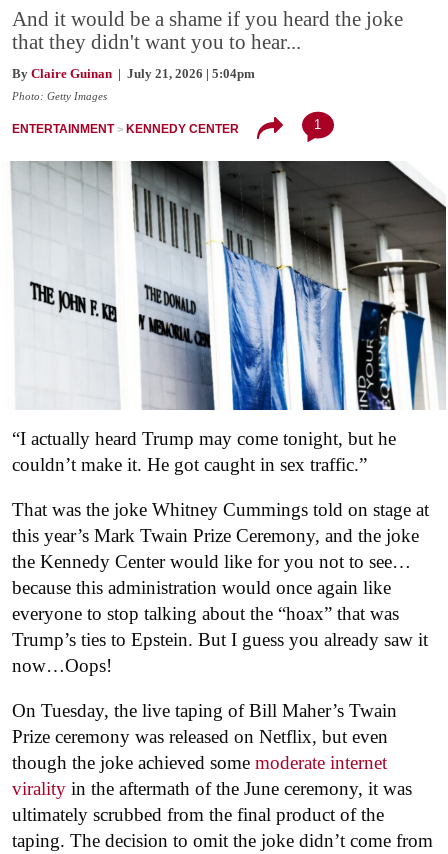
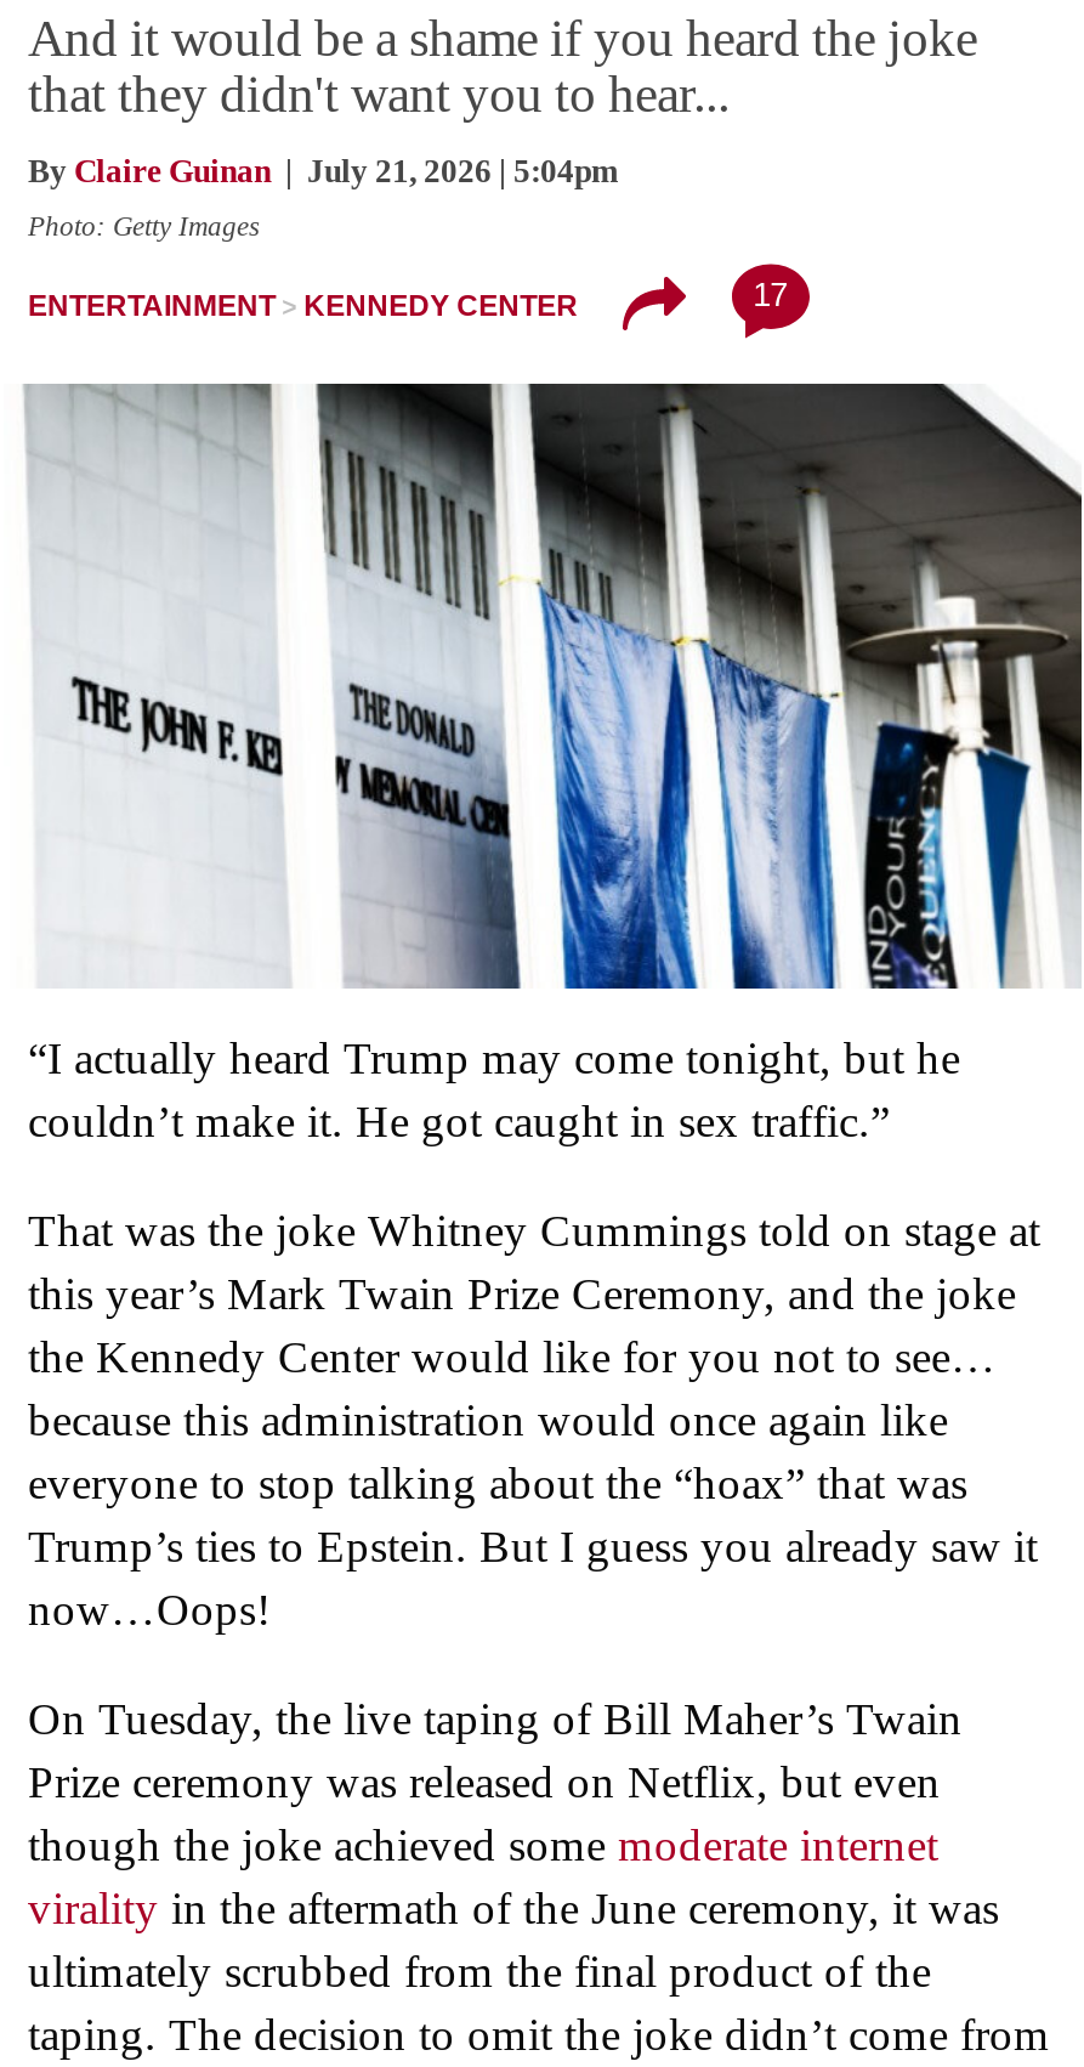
- 1
+ 17
